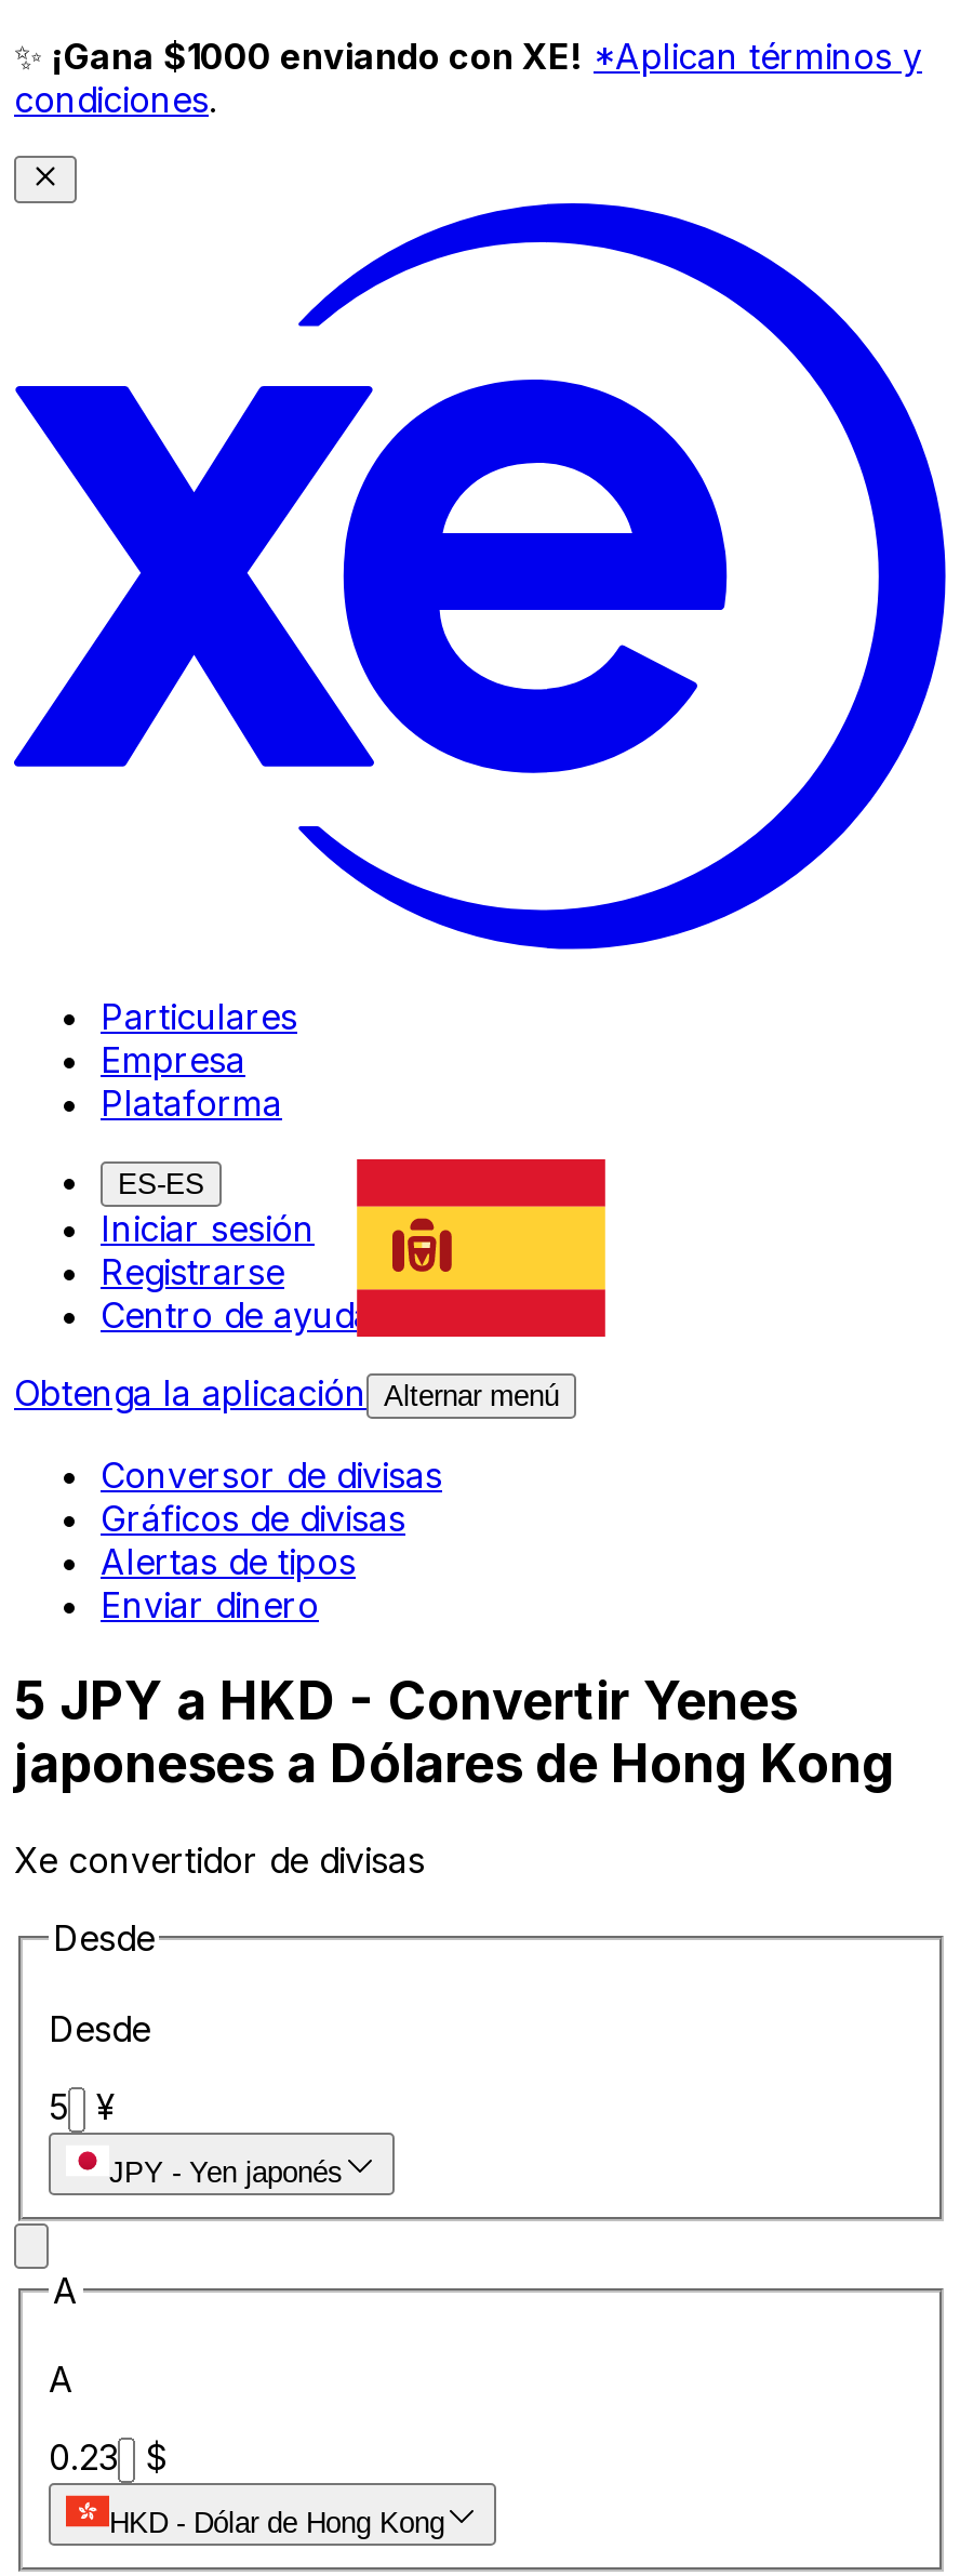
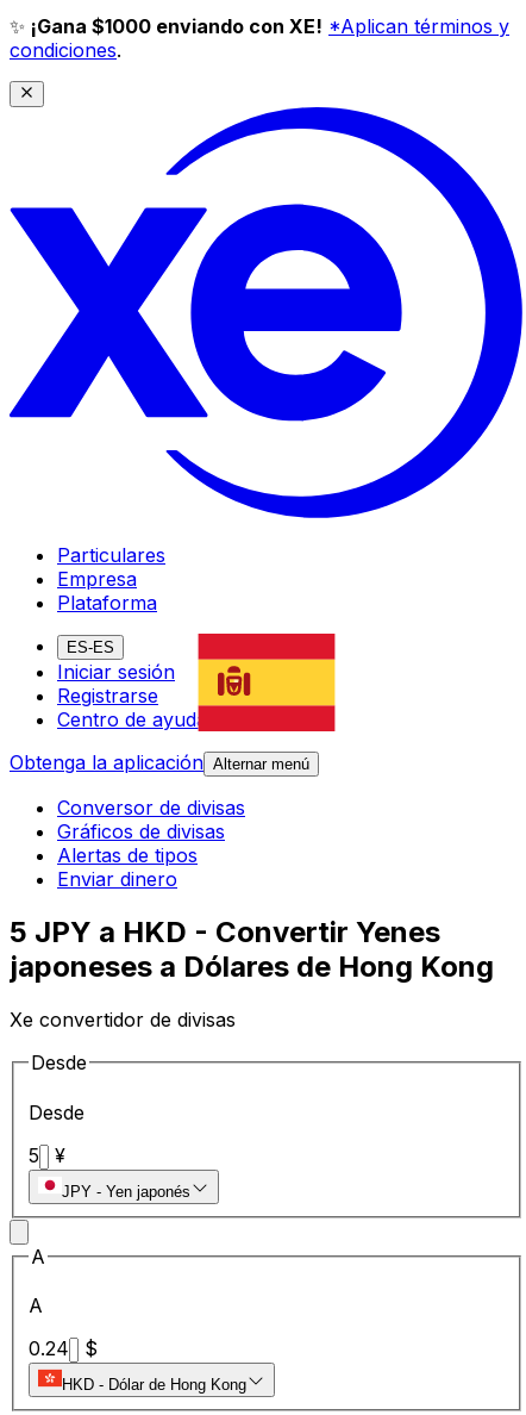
- 0.23 $
+ 0.24 $
